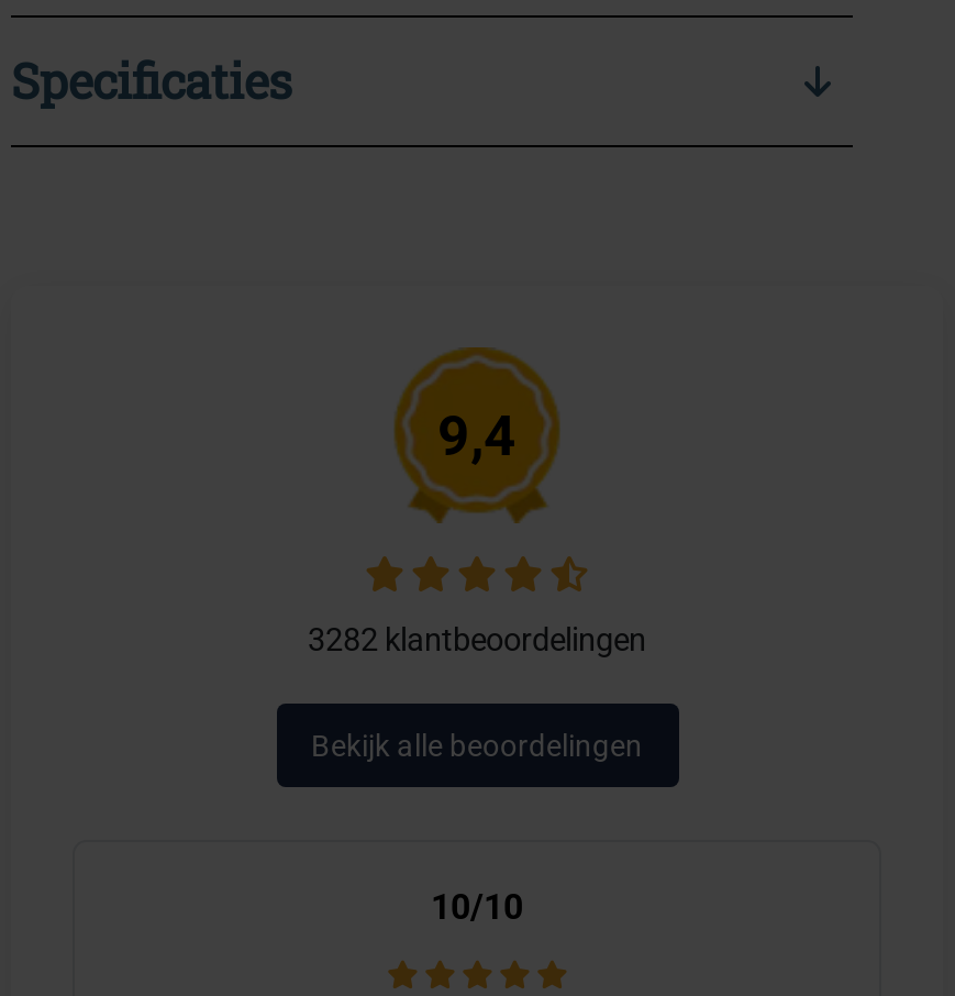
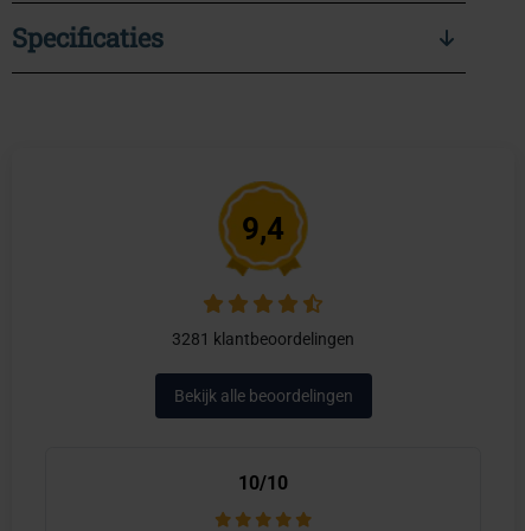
- 3282 klantbeoordelingen
+ 3281 klantbeoordelingen
